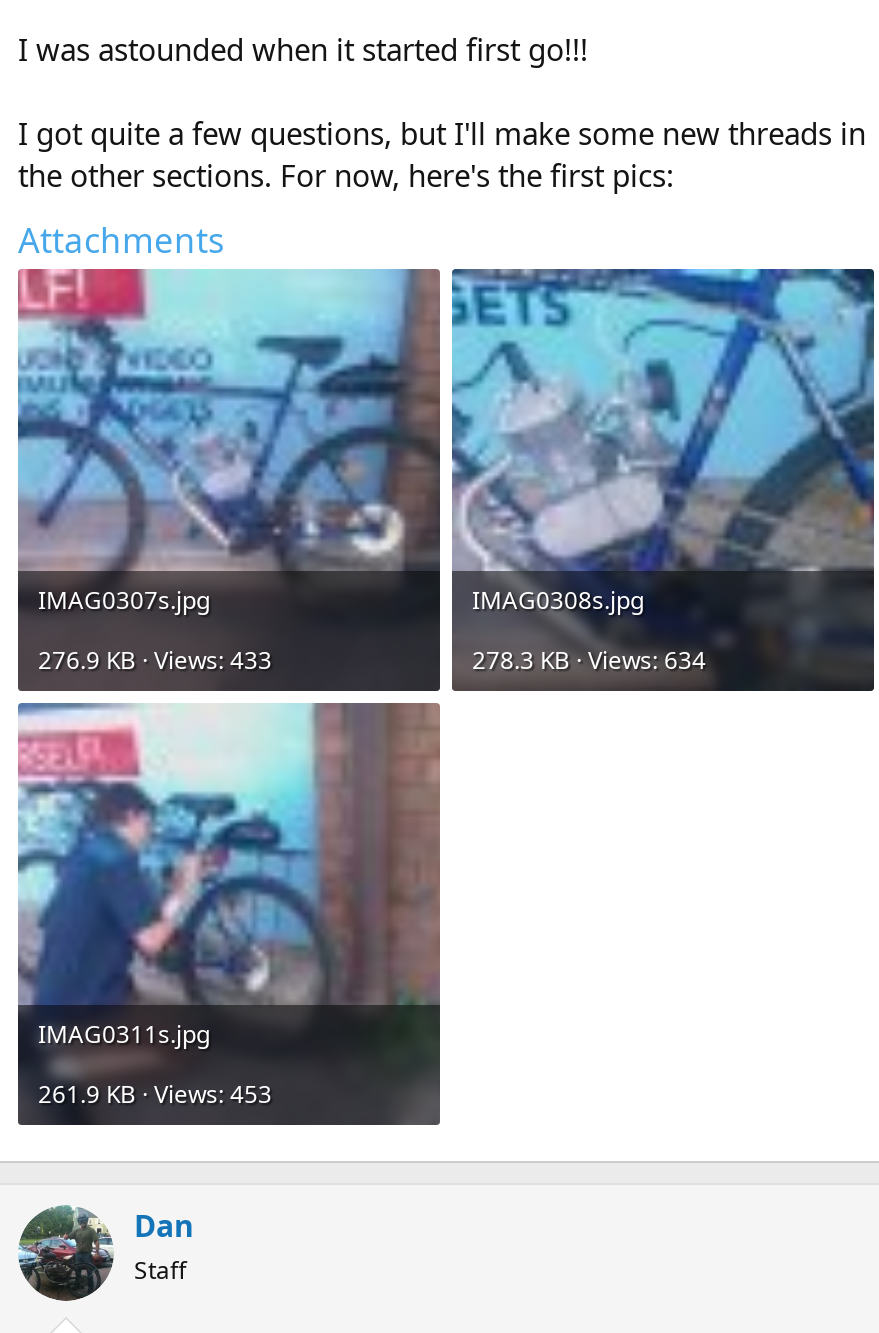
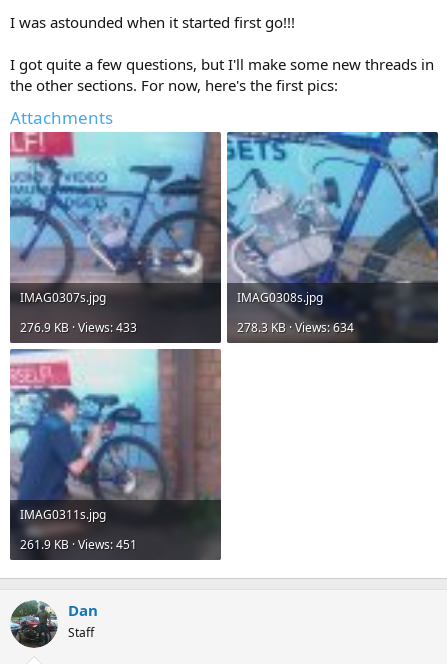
- 261.9 KB · Views: 453
+ 261.9 KB · Views: 451
